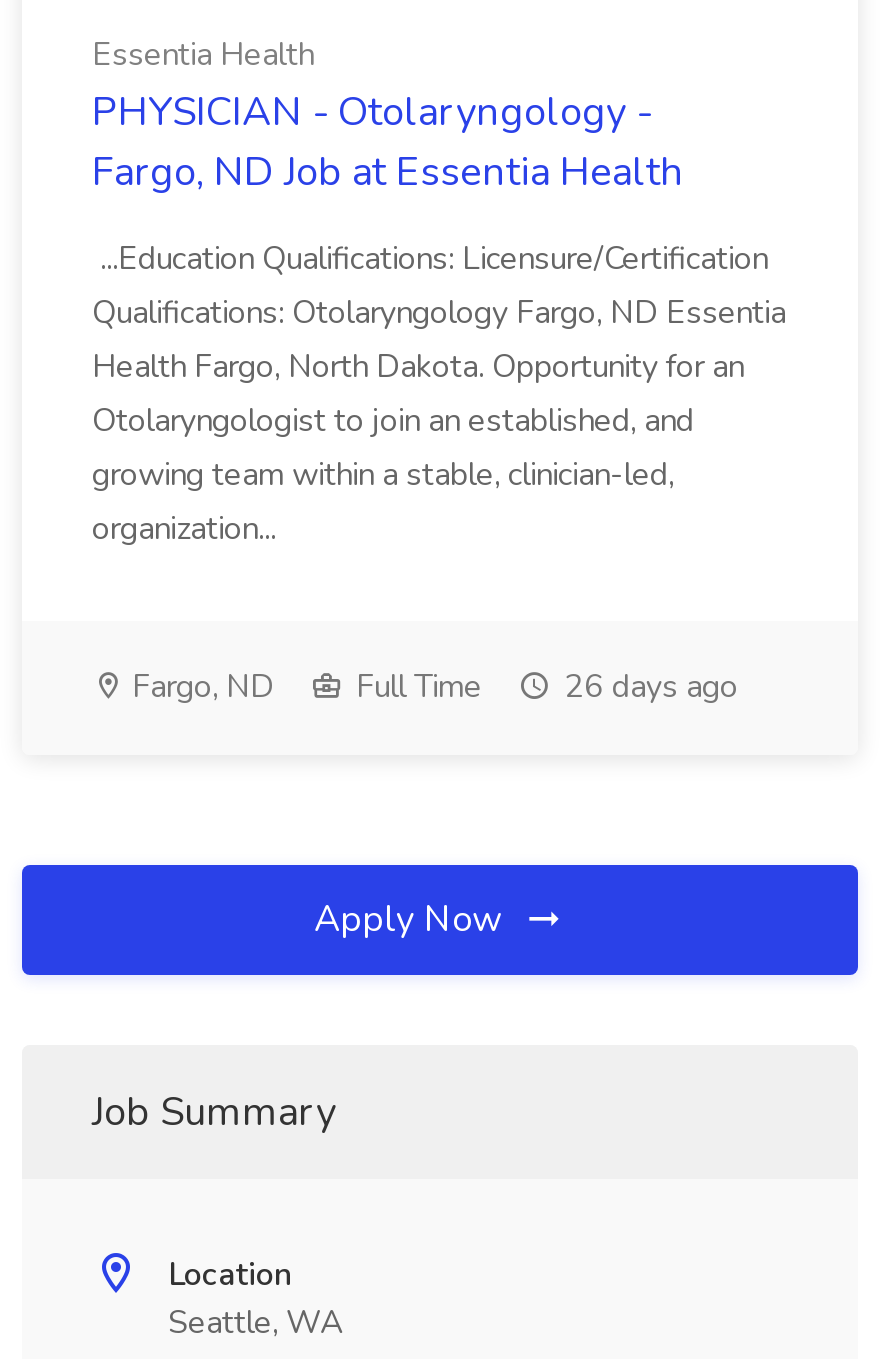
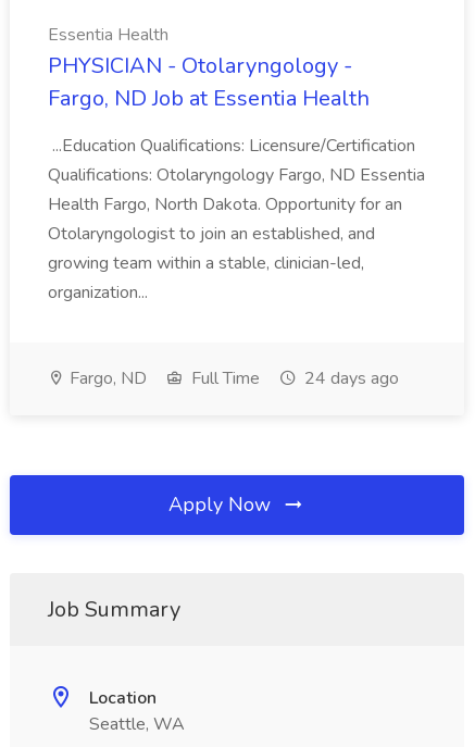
- Fargo, ND Full Time 26 days ago
+ Fargo, ND Full Time 24 days ago
